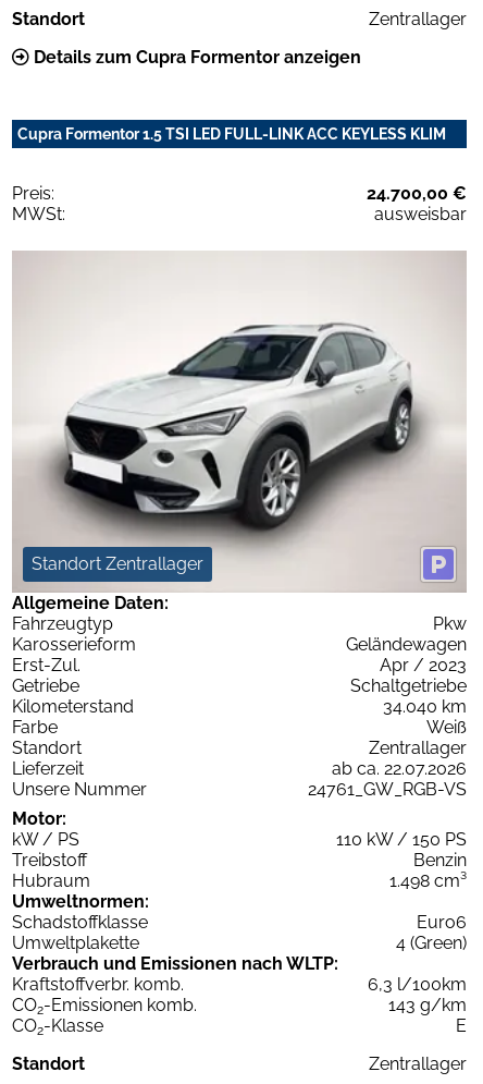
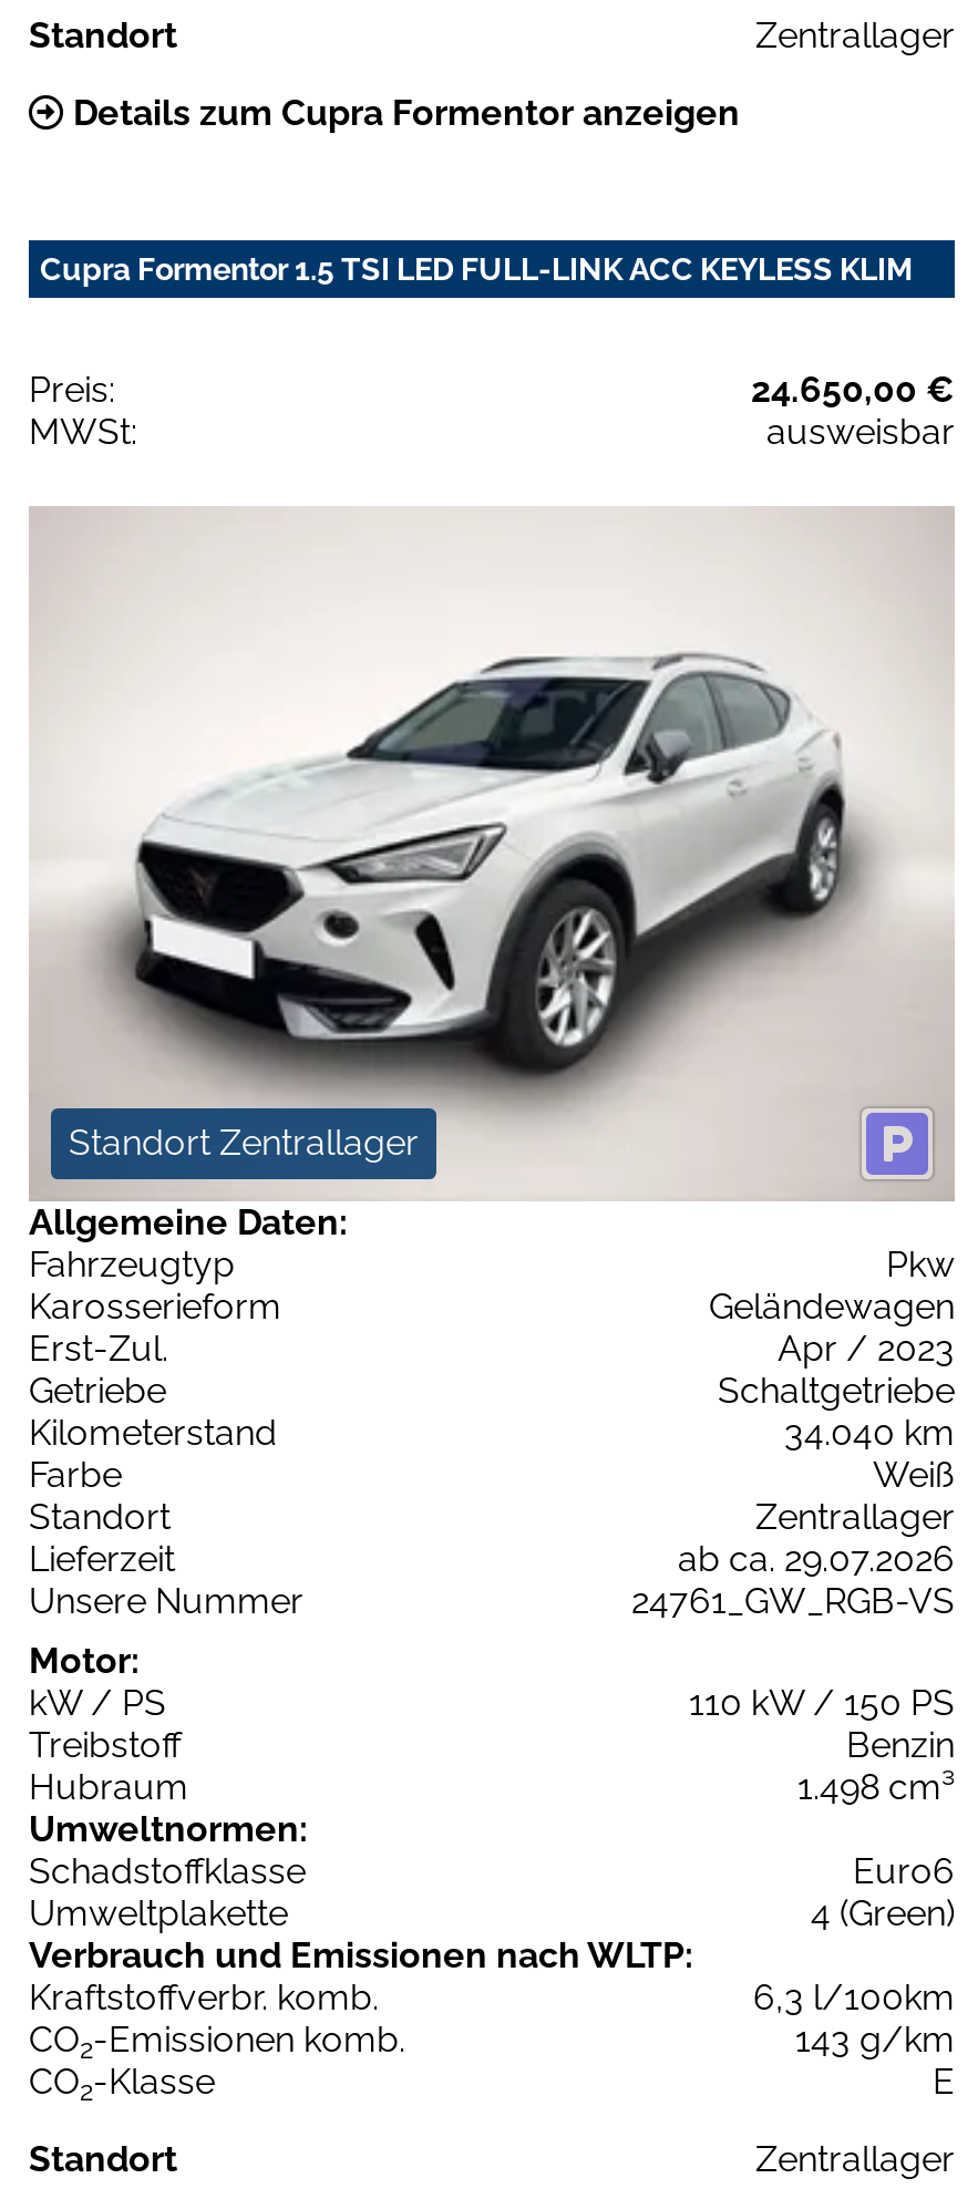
- 24.700,00 €
+ 24.650,00 €

- ab ca. 22.07.2026
+ ab ca. 29.07.2026
